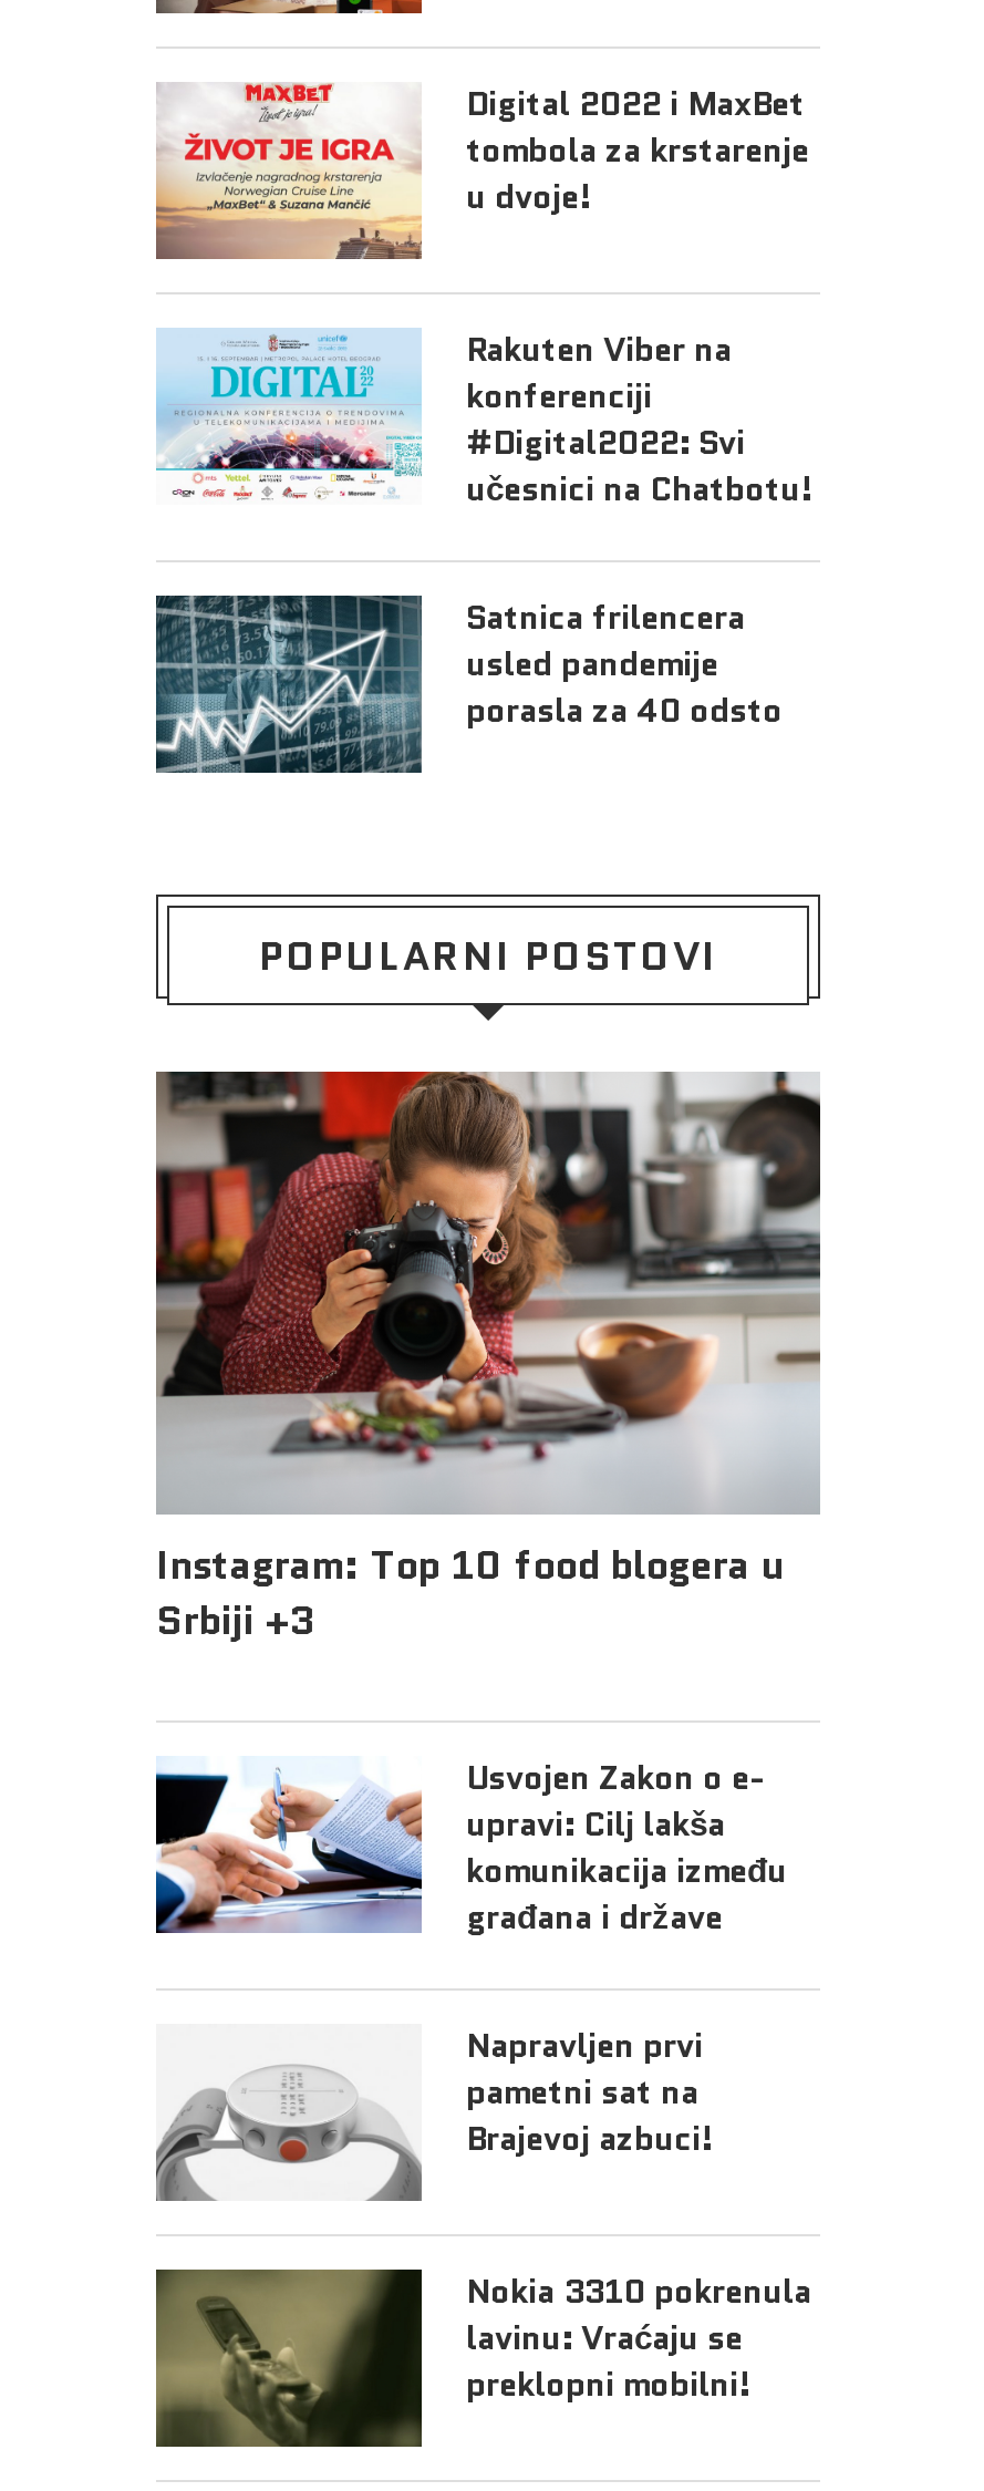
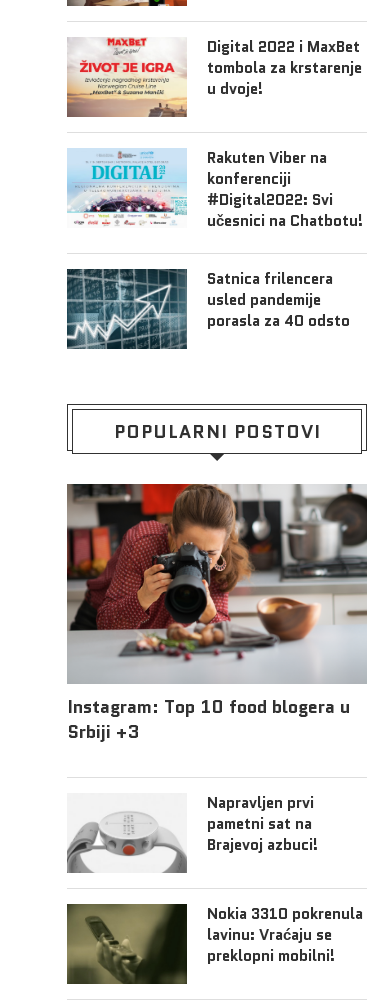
- [image]
- Usvojen Zakon o e-
- upravi: Cilj lakša
- komunikacija između
- građana i države
